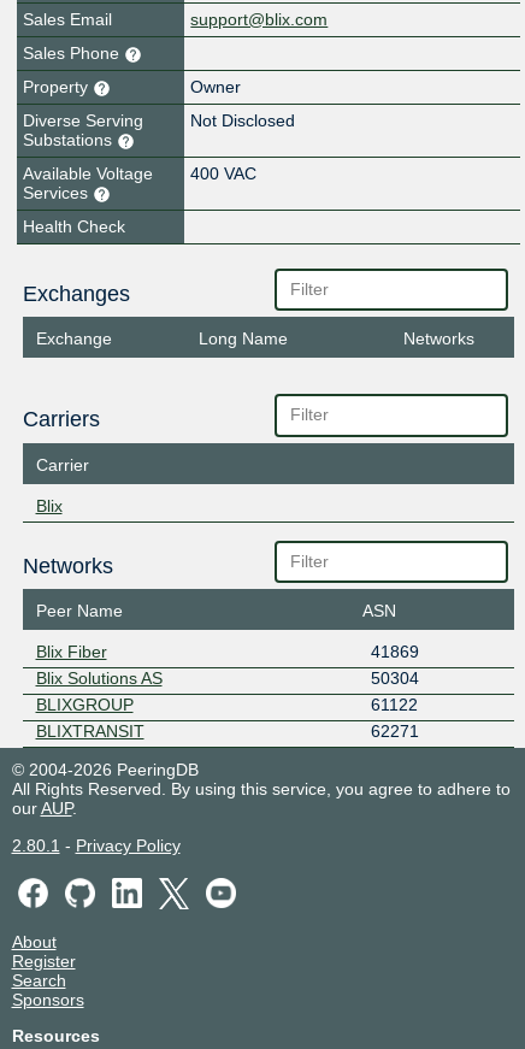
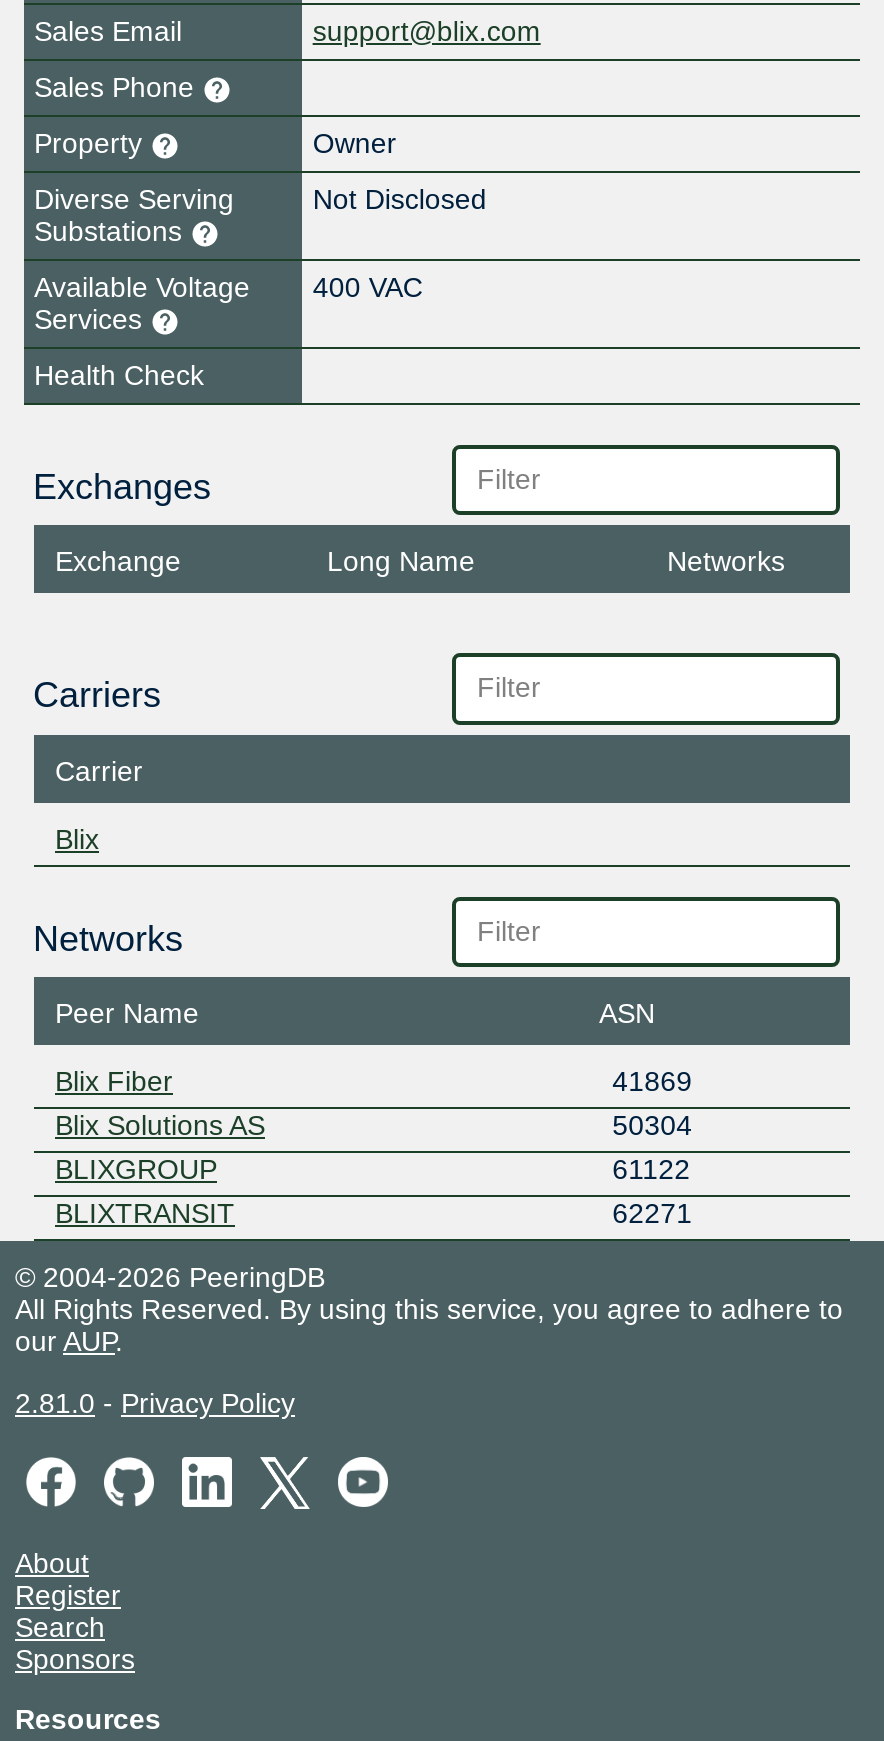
- 2.80.1 - Privacy Policy
+ 2.81.0 - Privacy Policy
